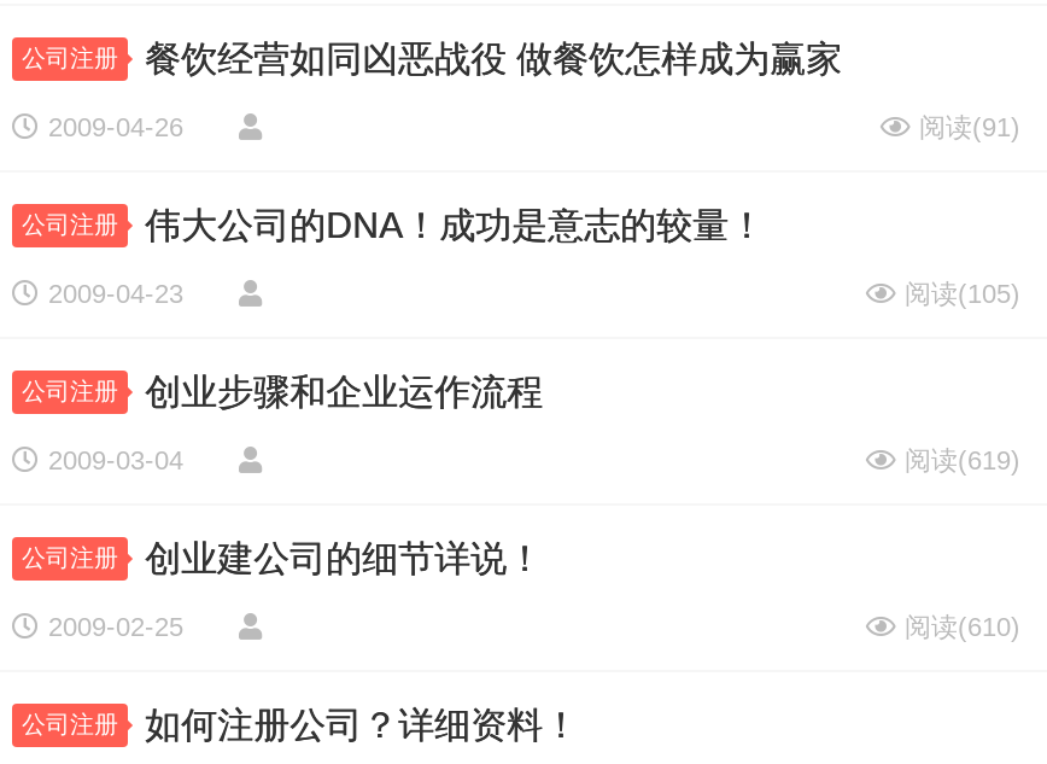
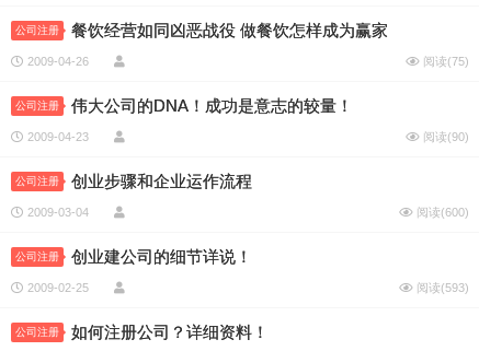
- 阅读(91)
+ 阅读(75)

- 阅读(105)
+ 阅读(90)

- 阅读(619)
+ 阅读(600)

- 阅读(610)
+ 阅读(593)
